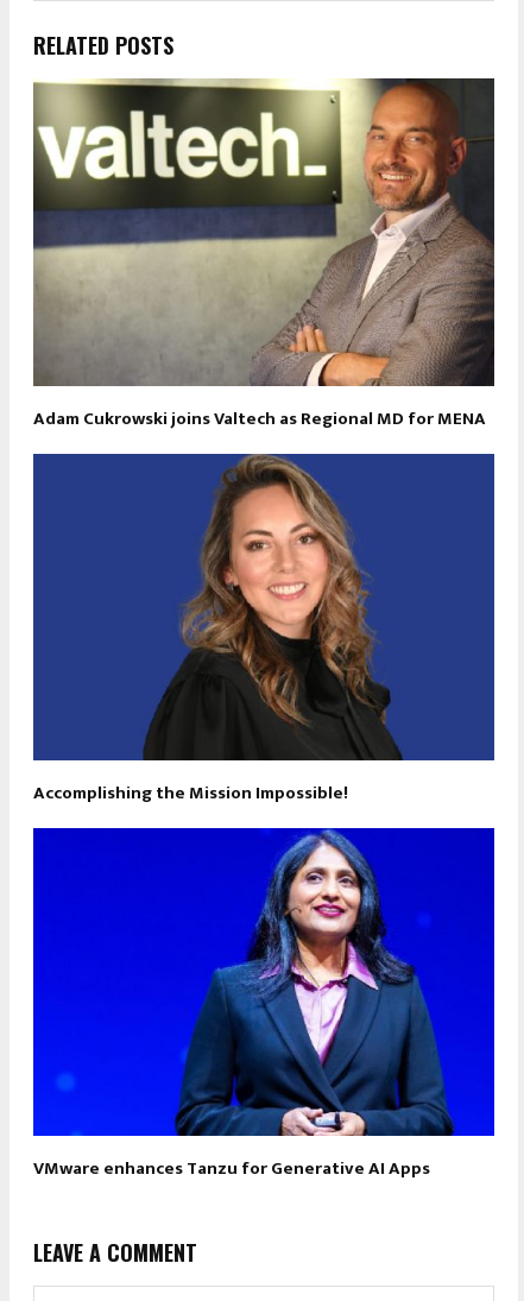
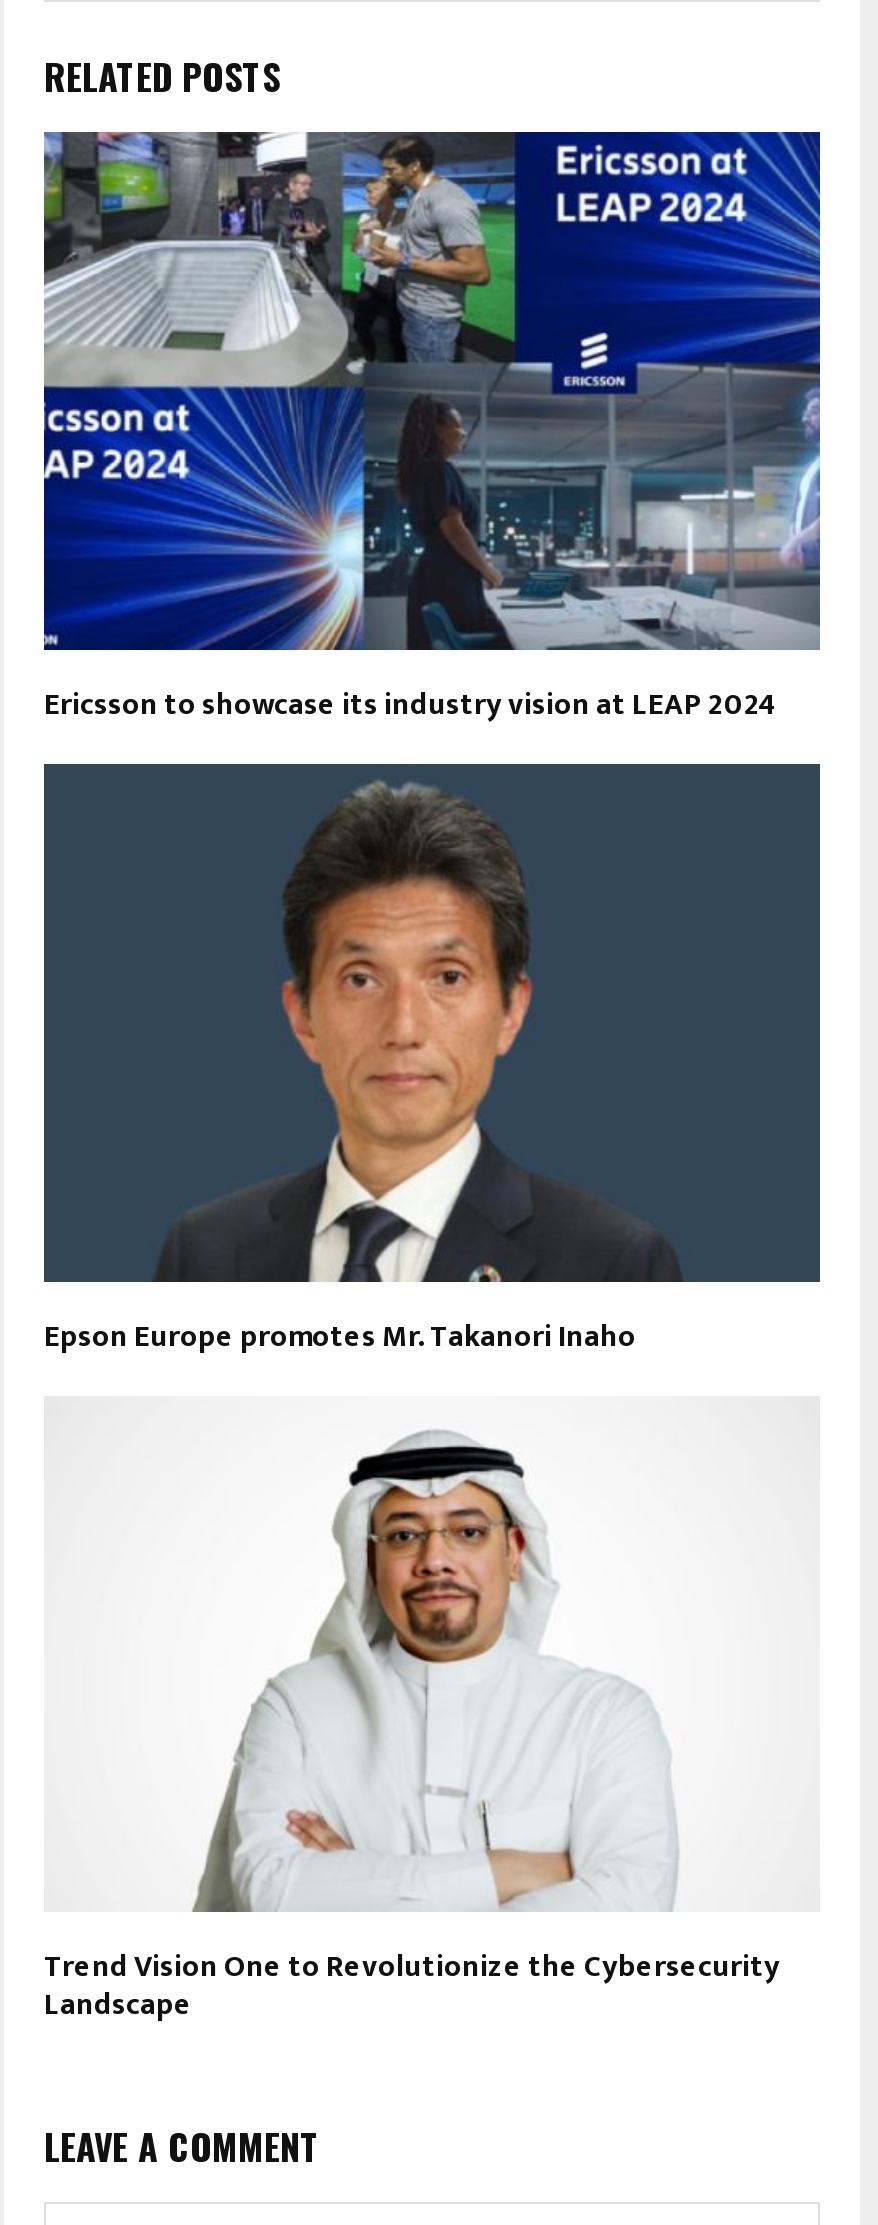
- [image]
- Adam Cukrowski joins Valtech as Regional MD for MENA
+ [image]
+ Ericsson to showcase its industry vision at LEAP 2024

- [image]
- Accomplishing the Mission Impossible!
+ [image]
+ Epson Europe promotes Mr. Takanori Inaho

- [image]
- VMware enhances Tanzu for Generative AI Apps
+ [image]
+ Trend Vision One to Revolutionize the Cybersecurity
+ Landscape
